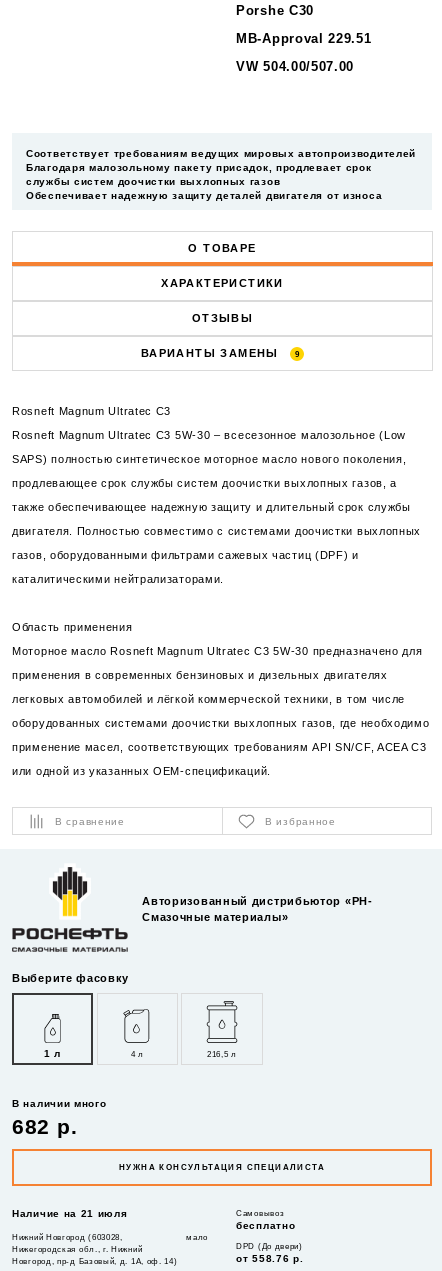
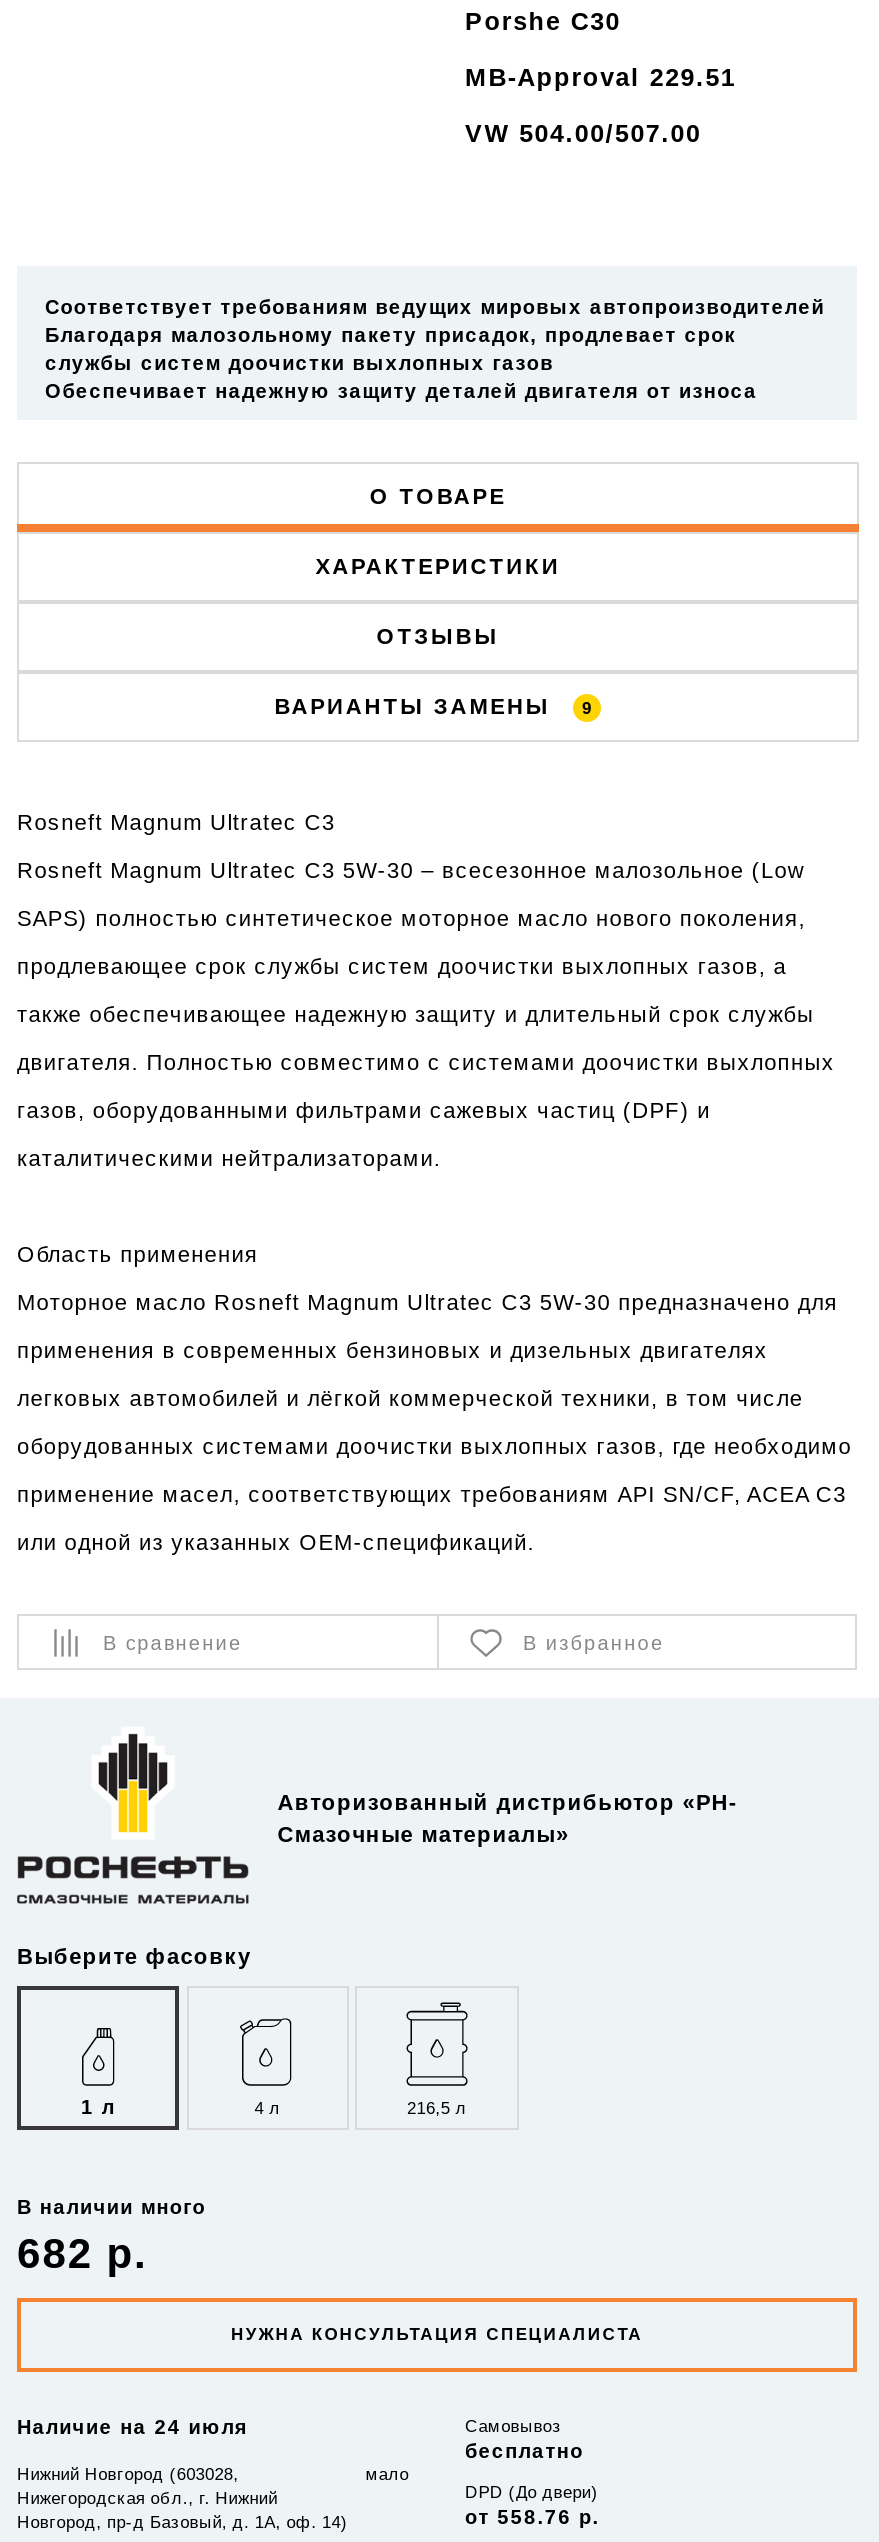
- Наличие на 21 июля
+ Наличие на 24 июля
